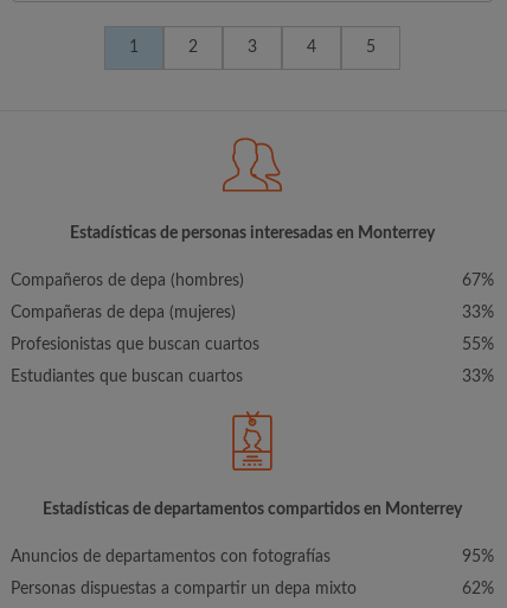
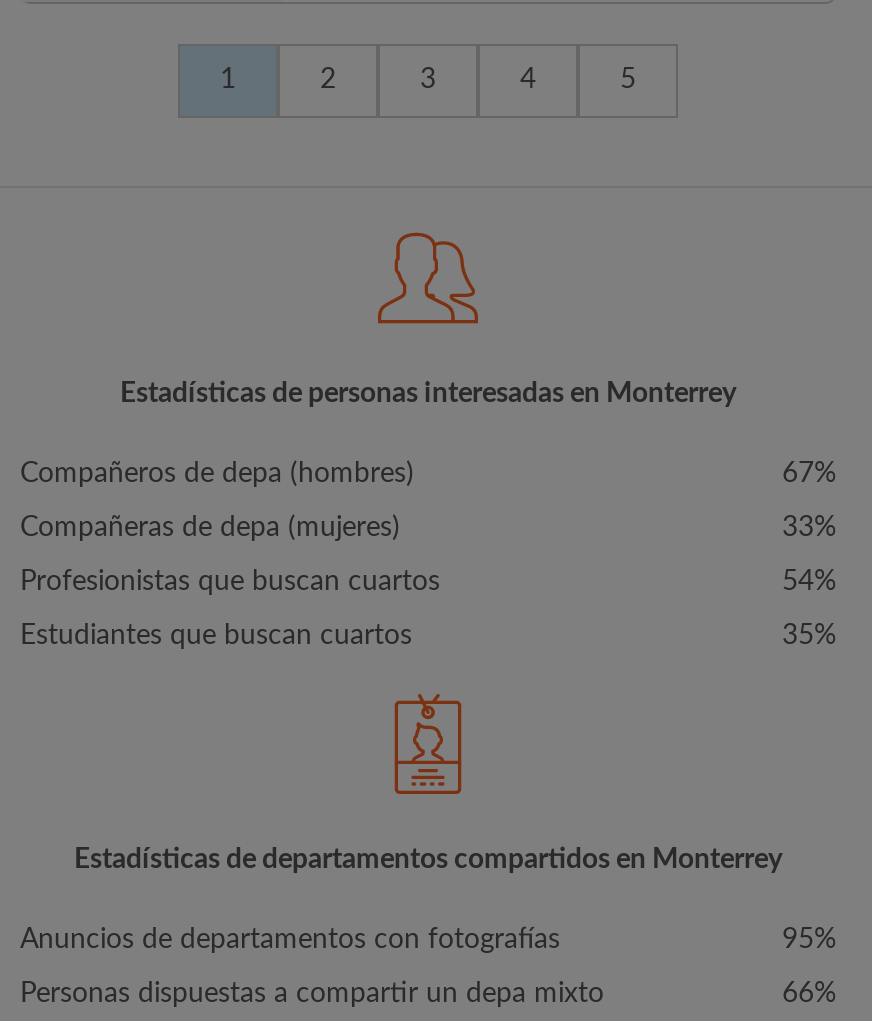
- 55%
+ 54%

- 33%
+ 35%

- 62%
+ 66%
